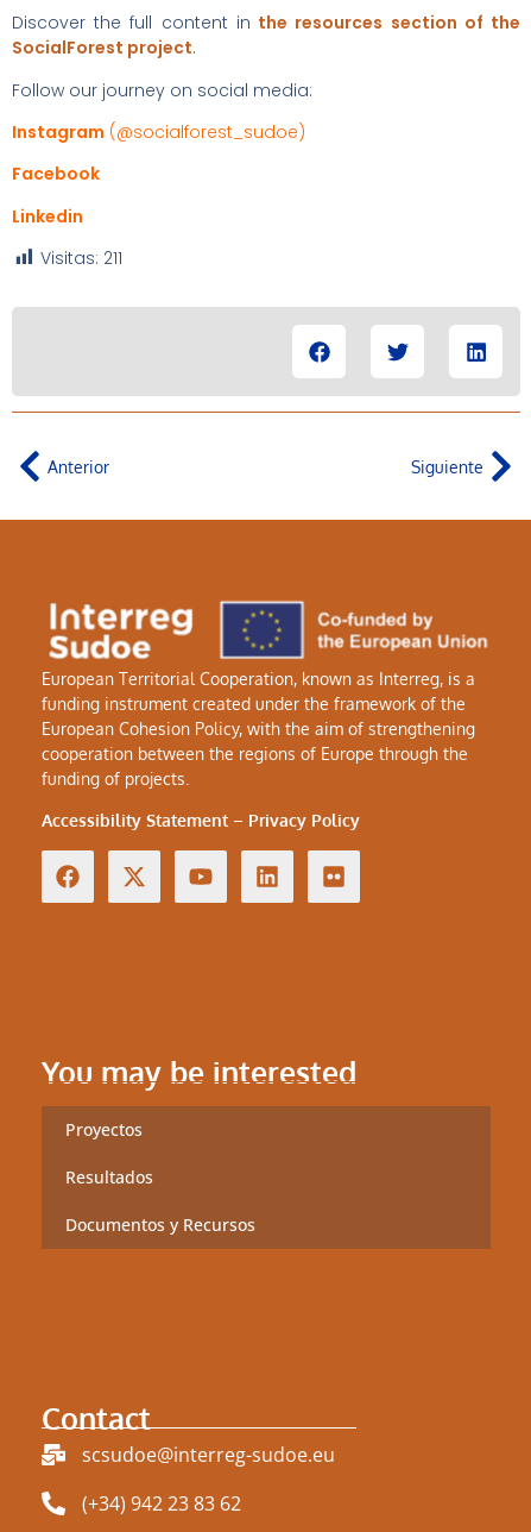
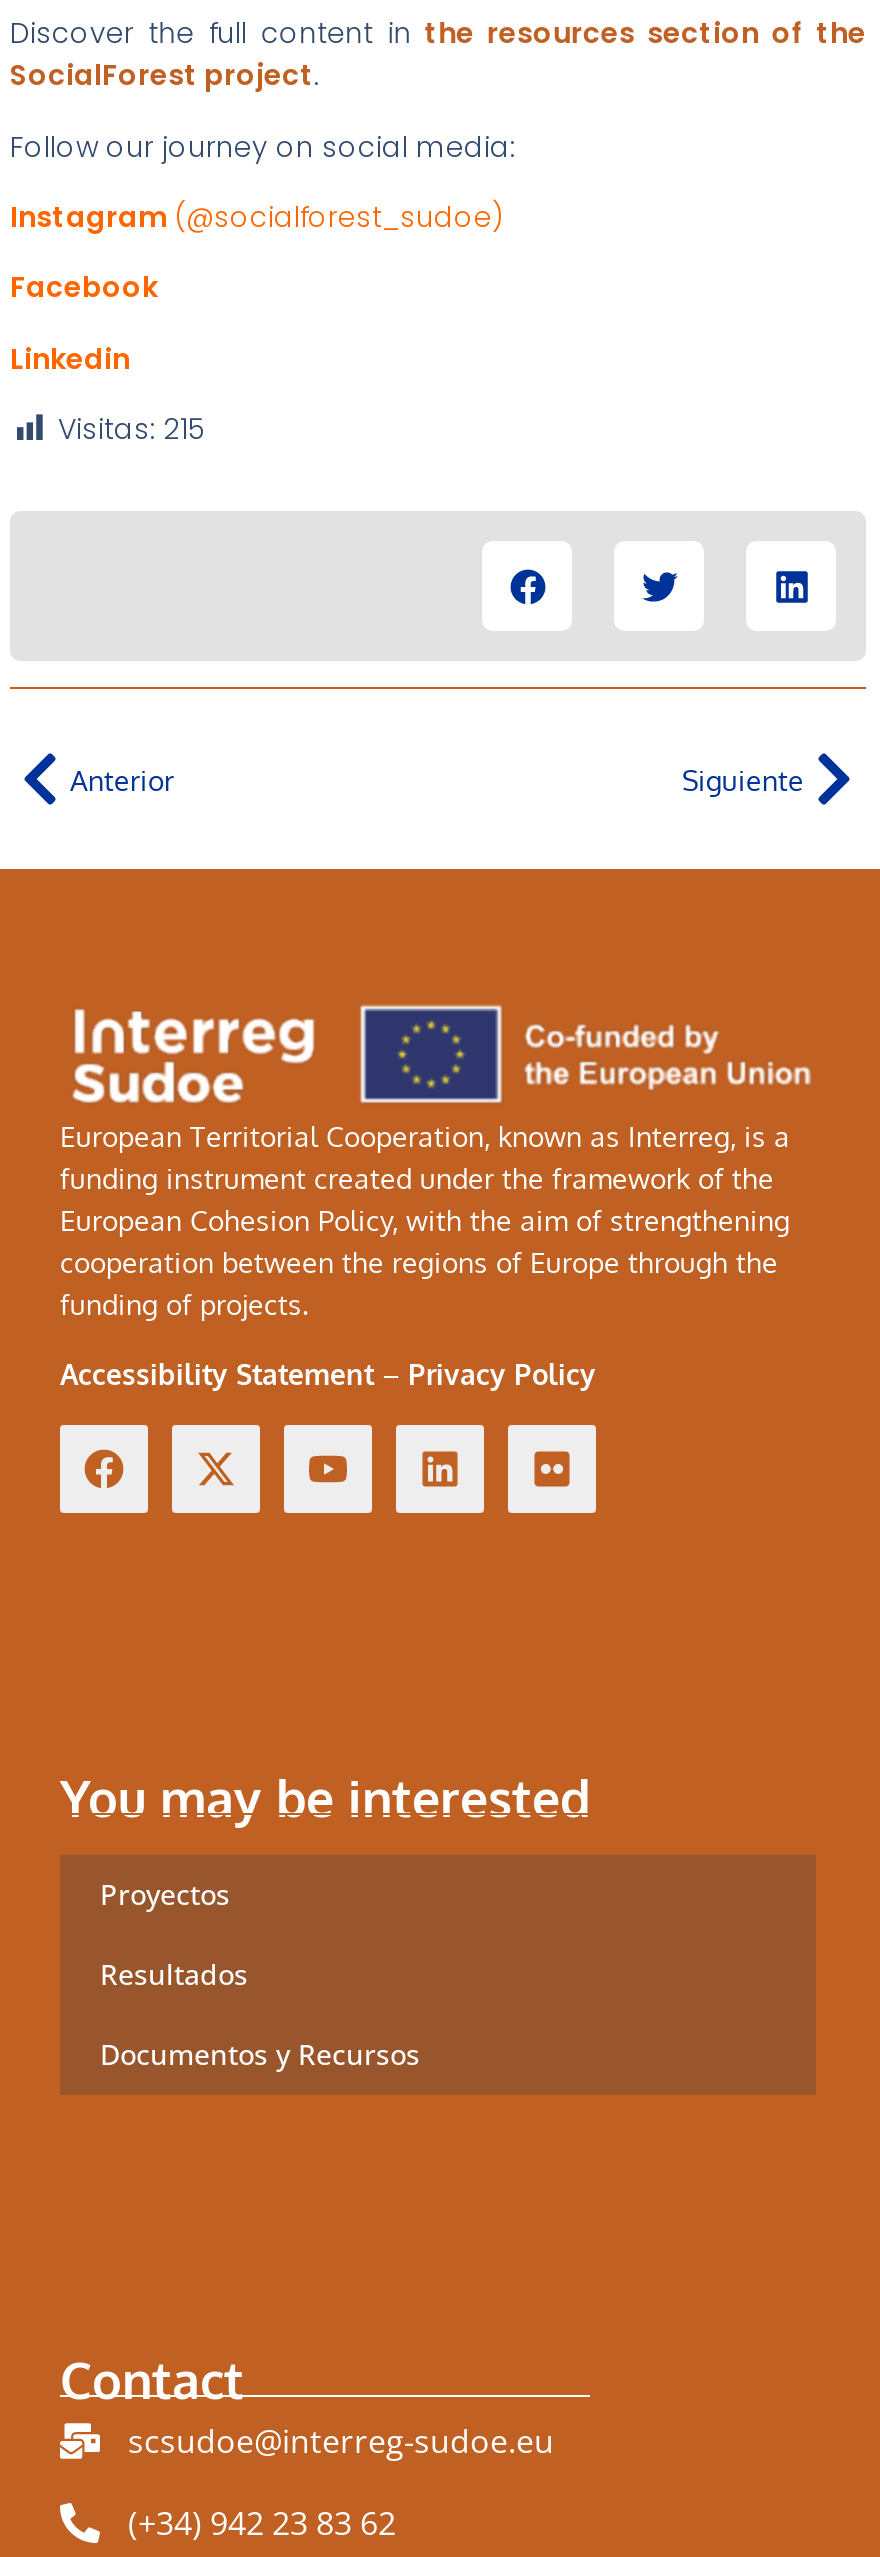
- Visitas: 211
+ Visitas: 215
